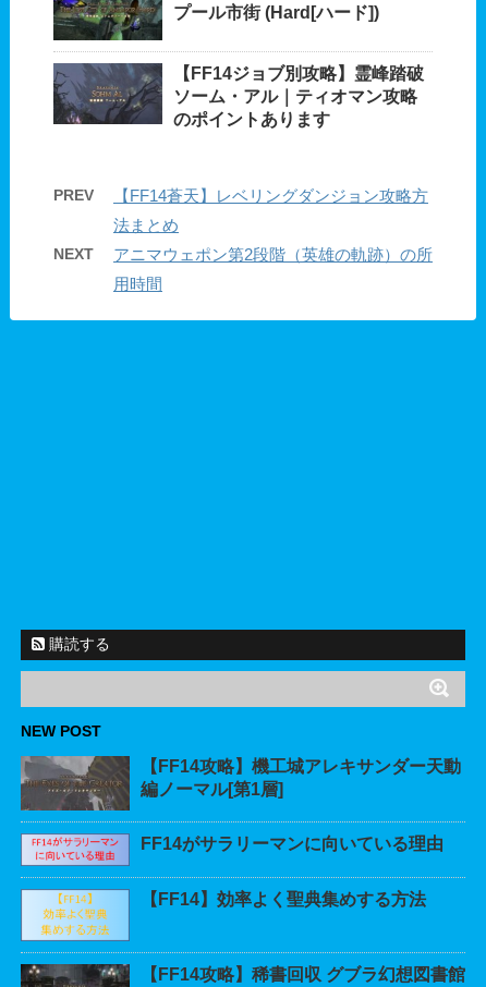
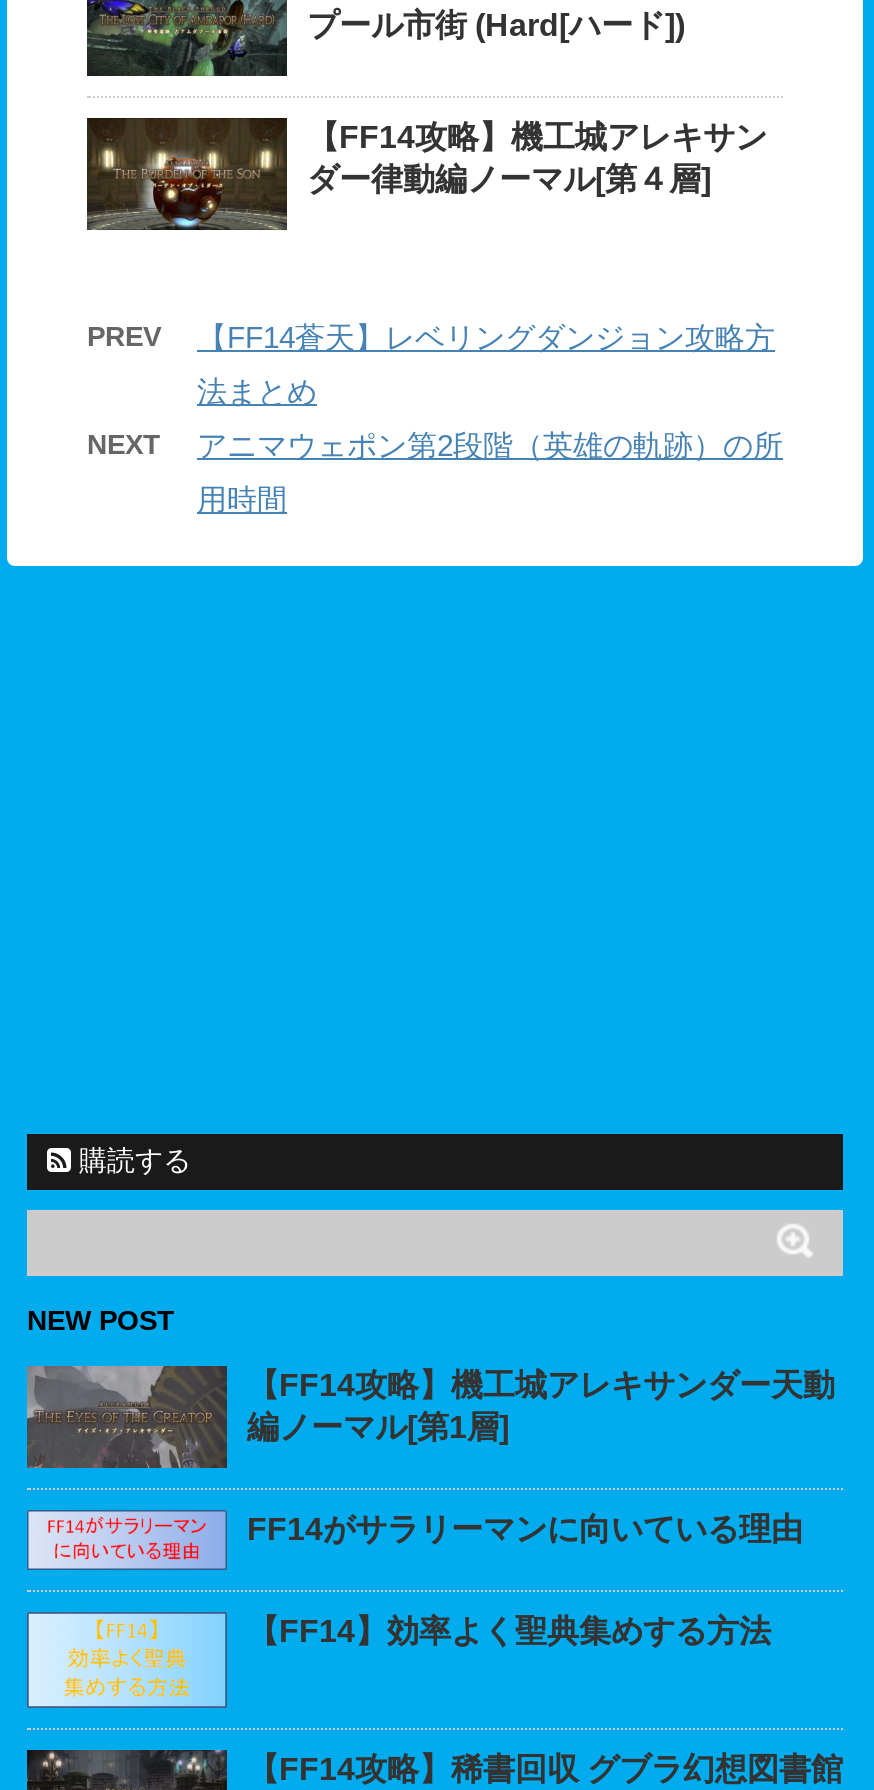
- [image]
- 【FF14ジョブ別攻略】霊峰踏破
- ソーム・アル｜ティオマン攻略
- のポイントあります
+ [image]
+ 【FF14攻略】機工城アレキサン
+ ダー律動編ノーマル[第４層]
